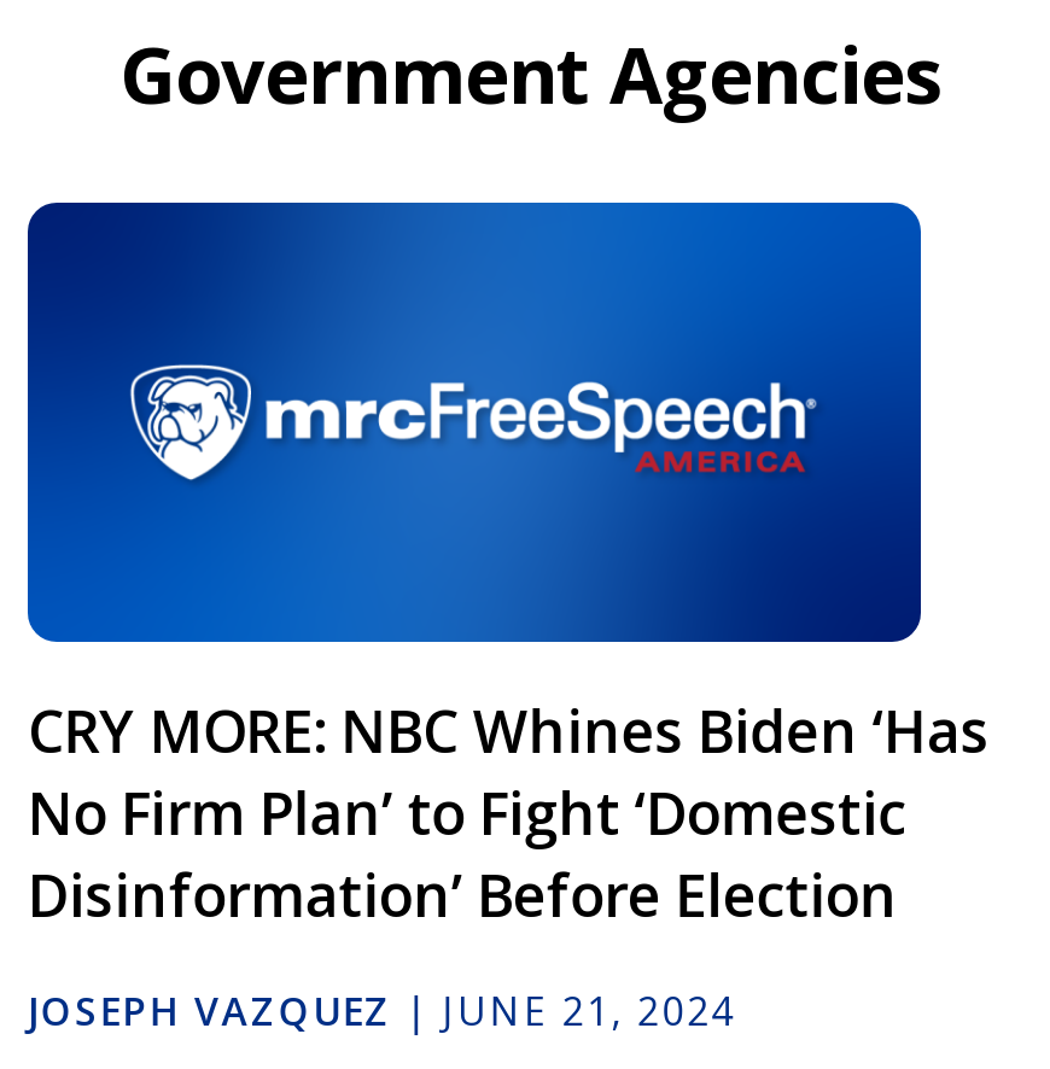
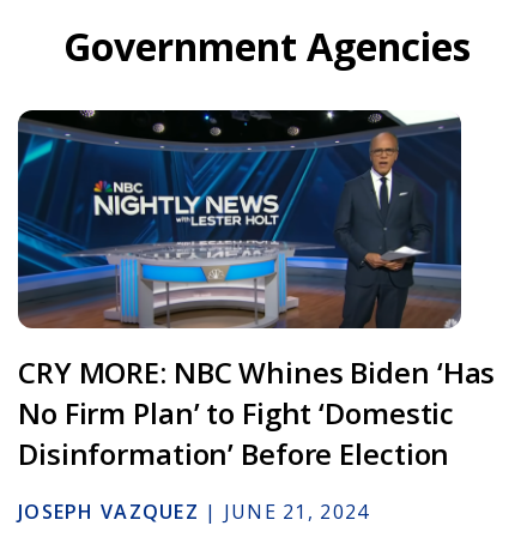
- [image]
+ [image]
